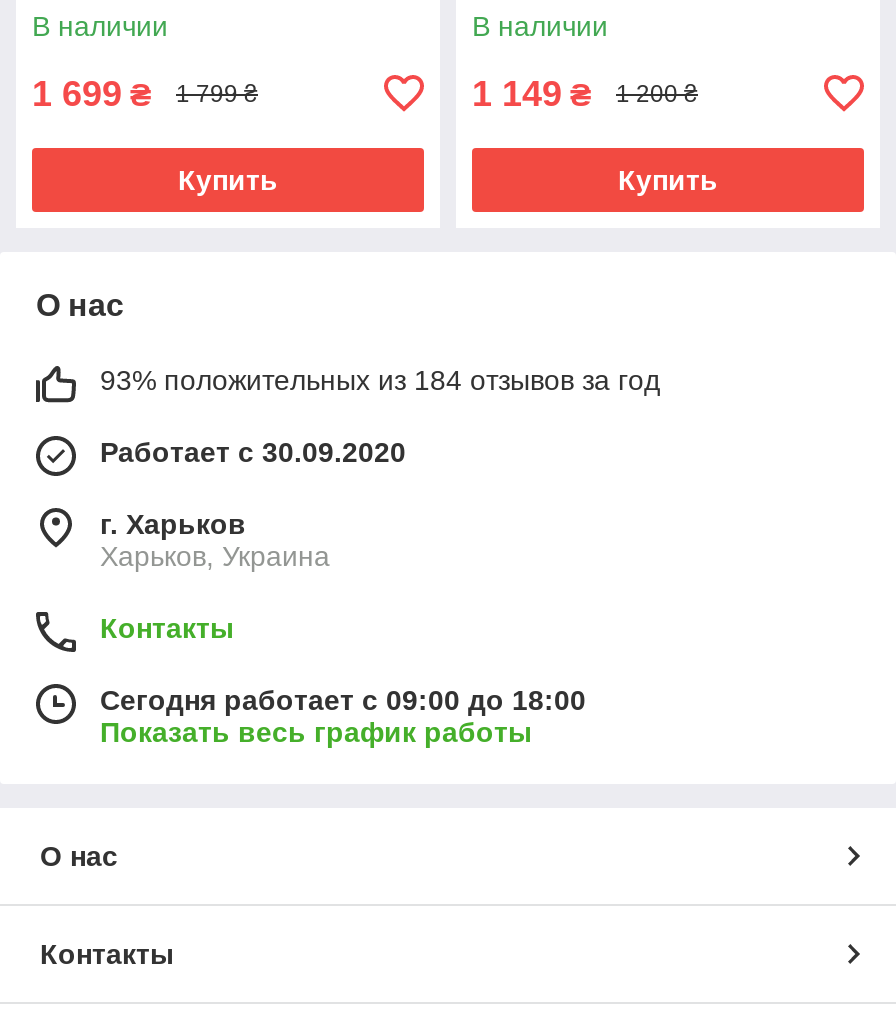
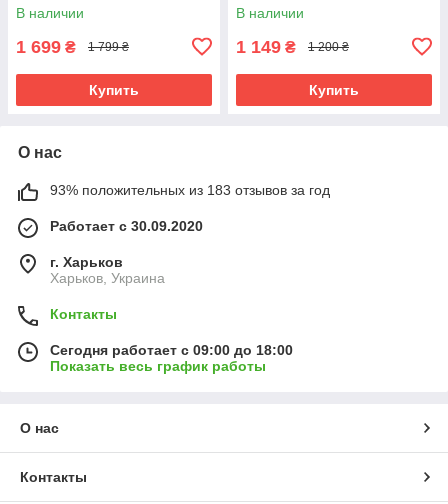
- 93% положительных из 184 отзывов за год
+ 93% положительных из 183 отзывов за год
